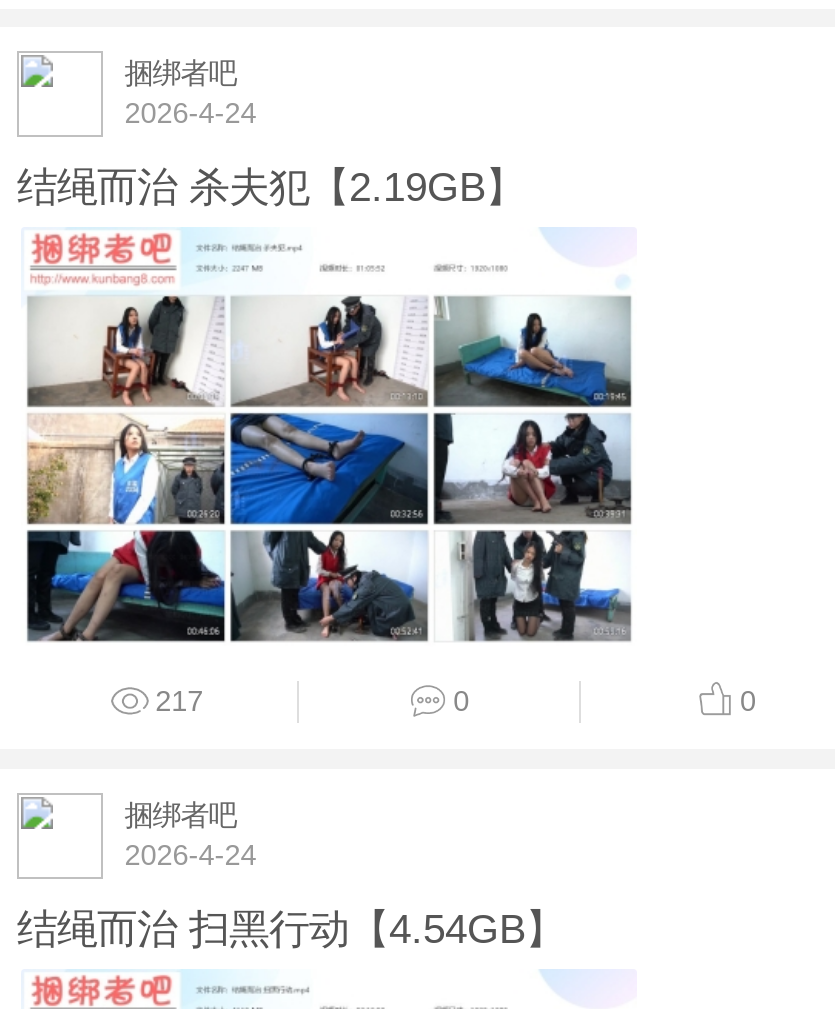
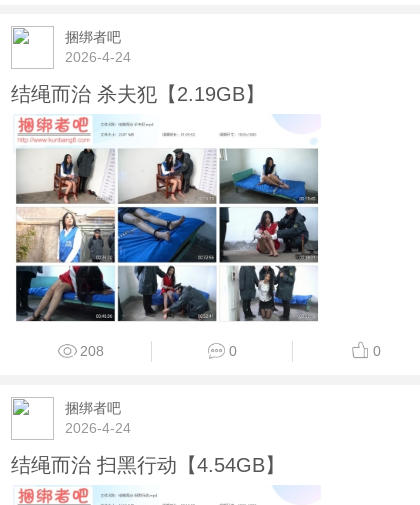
- 217
+ 208
